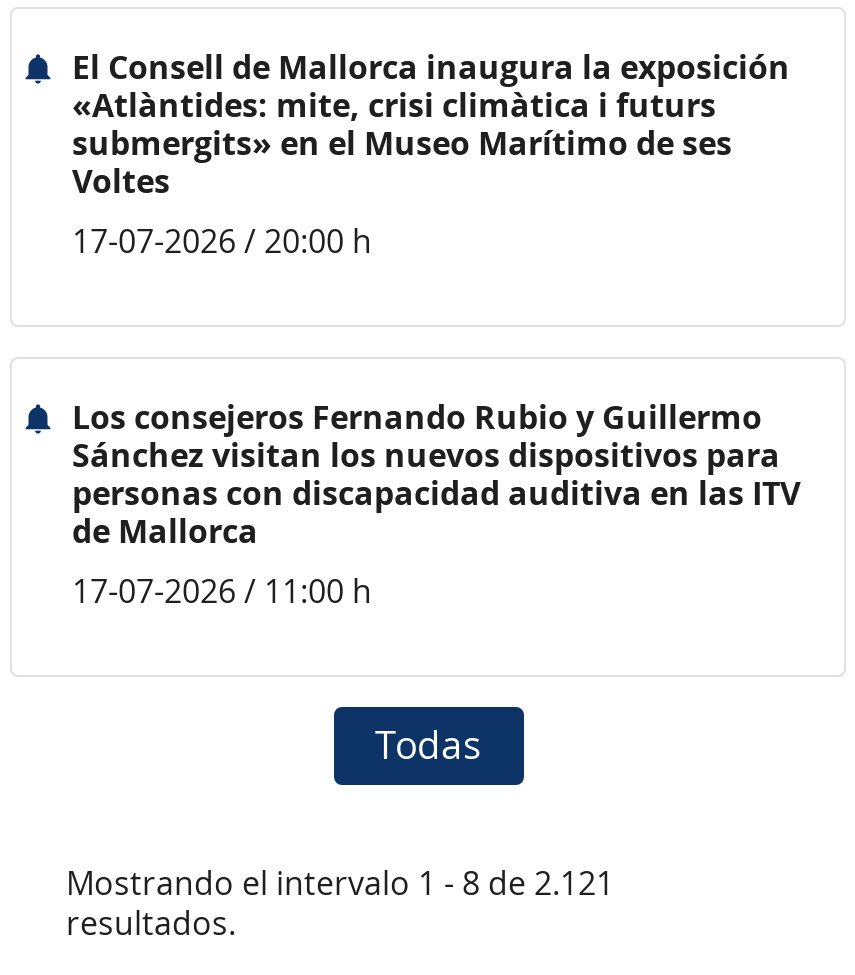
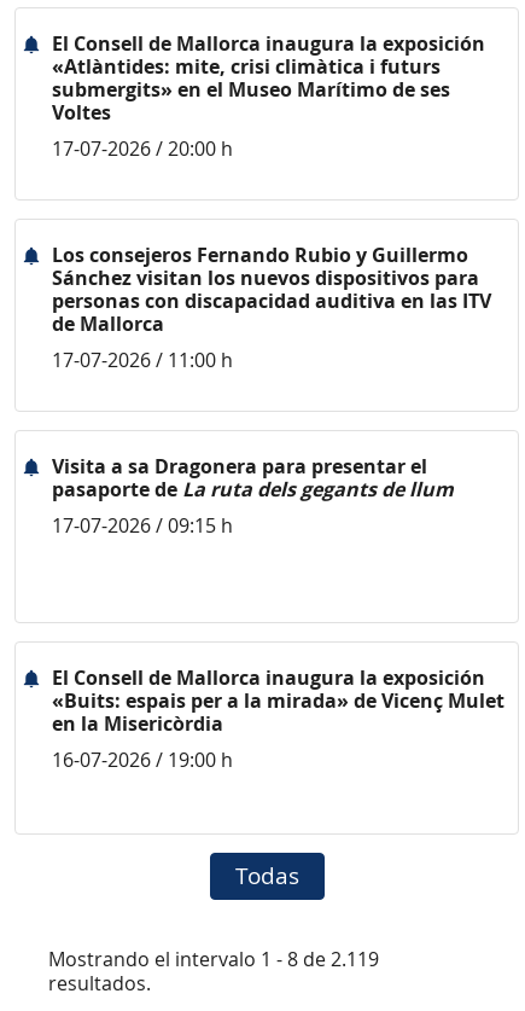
+ Visita a sa Dragonera para presentar el
+ pasaporte de La ruta dels gegants de llum
+ 17-07-2026 / 09:15 h

+ El Consell de Mallorca inaugura la exposición
+ «Buits: espais per a la mirada» de Vicenç Mulet
+ en la Misericòrdia
+ 16-07-2026 / 19:00 h

- Mostrando el intervalo 1 - 8 de 2.121
+ Mostrando el intervalo 1 - 8 de 2.119
